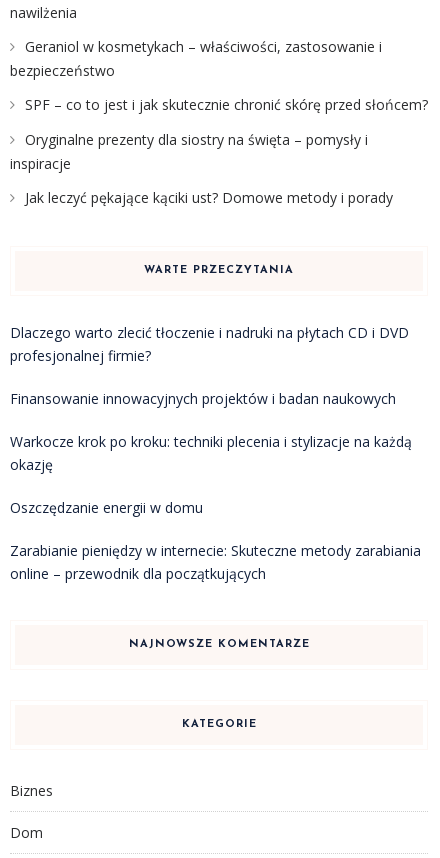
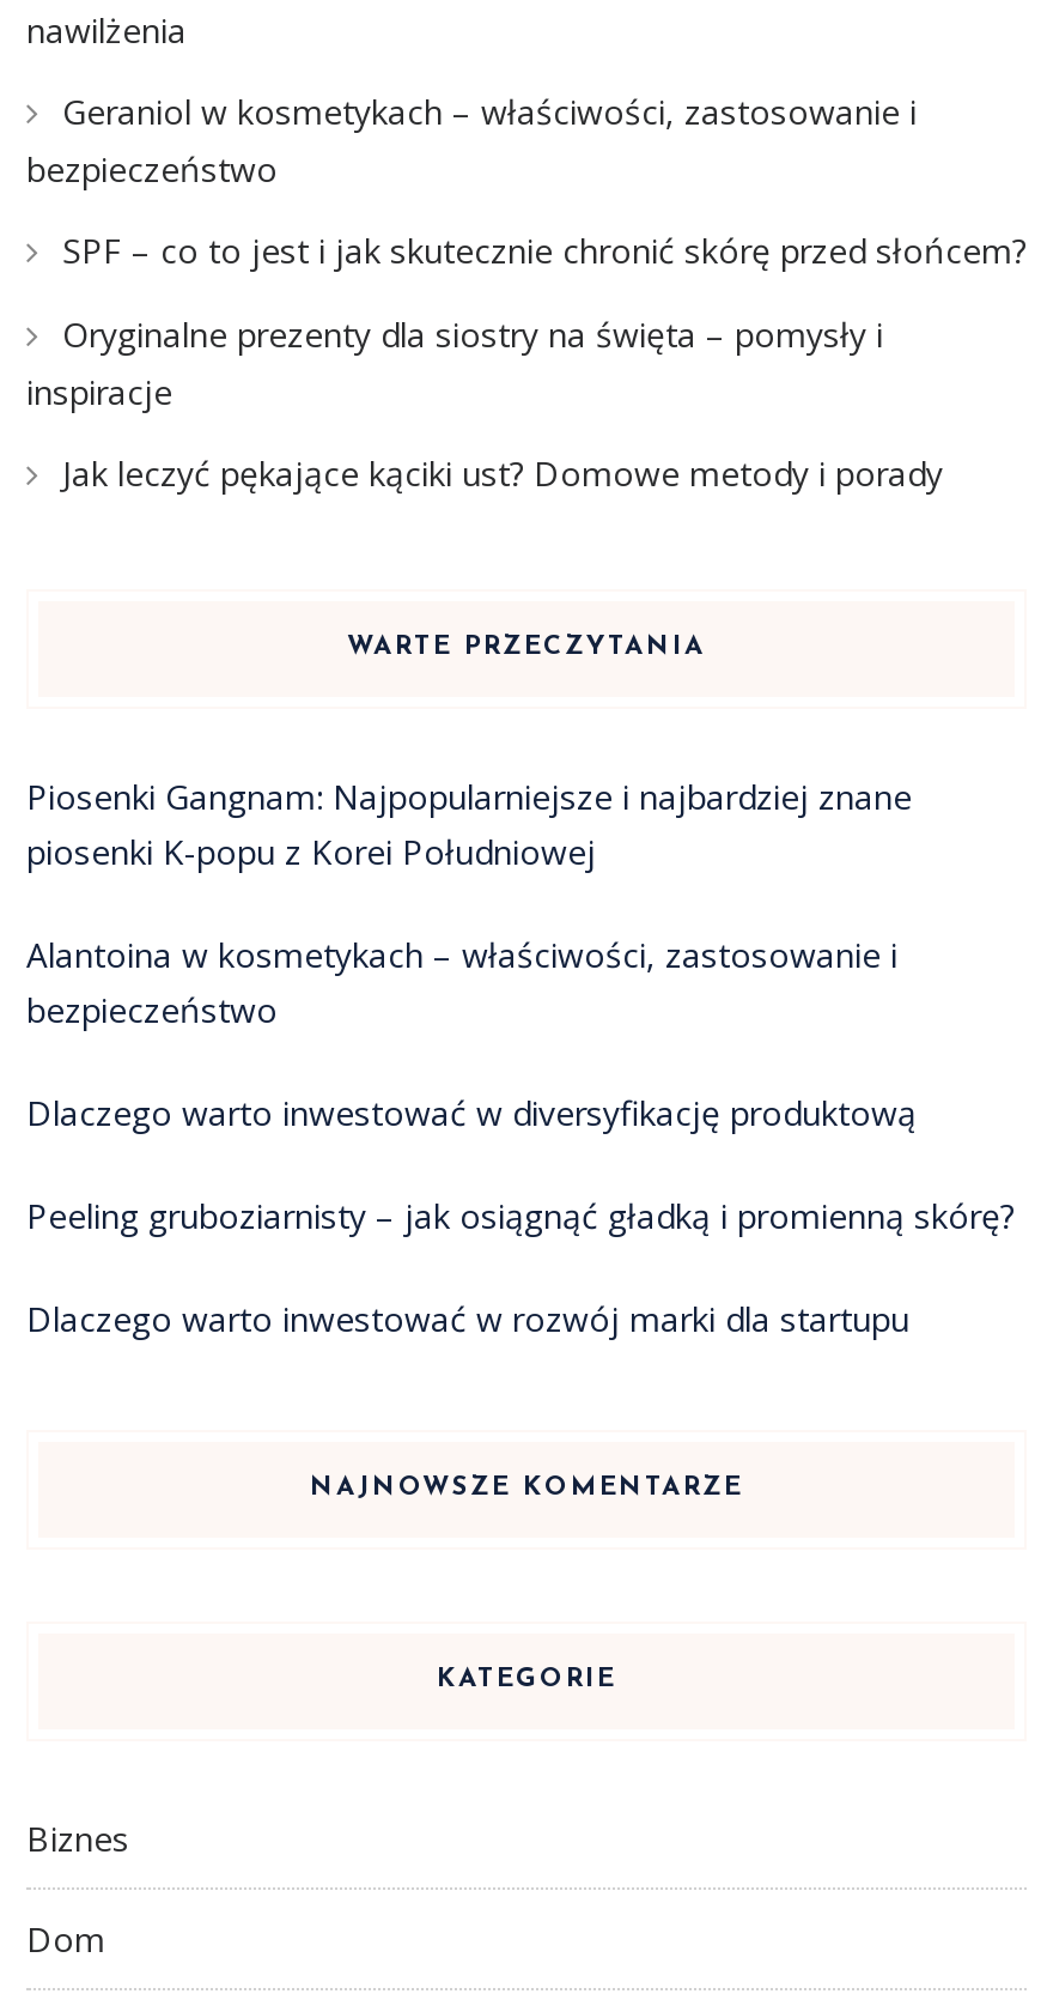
- Dlaczego warto zlecić tłoczenie i nadruki na płytach CD i DVD
- profesjonalnej firmie?
+ Piosenki Gangnam: Najpopularniejsze i najbardziej znane
+ piosenki K-popu z Korei Południowej

- Finansowanie innowacyjnych projektów i badan naukowych
+ Alantoina w kosmetykach – właściwości, zastosowanie i
+ bezpieczeństwo

- Warkocze krok po kroku: techniki plecenia i stylizacje na każdą
- okazję
+ Dlaczego warto inwestować w diversyfikację produktową

- Oszczędzanie energii w domu
+ Peeling gruboziarnisty – jak osiągnąć gładką i promienną skórę?

- Zarabianie pieniędzy w internecie: Skuteczne metody zarabiania
- online – przewodnik dla początkujących
+ Dlaczego warto inwestować w rozwój marki dla startupu
